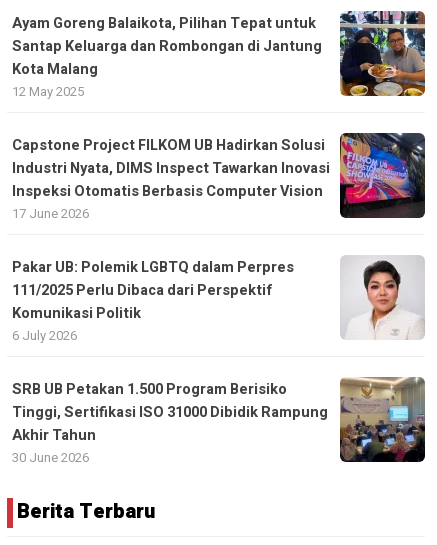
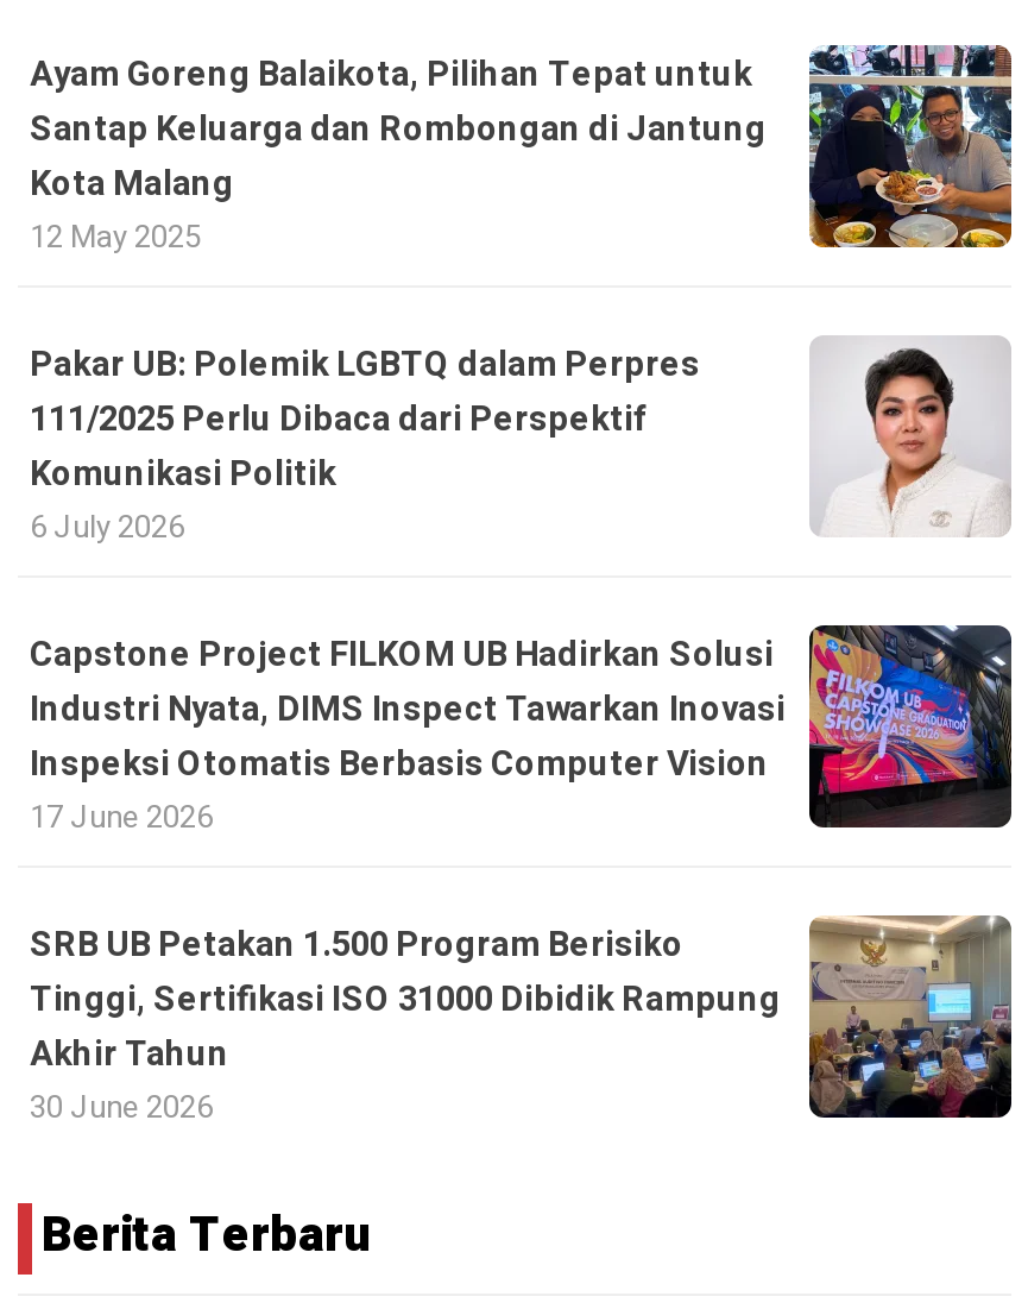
moved down: [image] | Capstone Project FILKOM UB Hadirkan Solusi | Industri Nyata, DIMS Inspect Tawarkan Inovasi | Inspeksi Otomatis Berbasis Computer Vision | 17 June 2026

moved up: Pakar UB: Polemik LGBTQ dalam Perpres | 111/2025 Perlu Dibaca dari Perspektif | Komunikasi Politik | 6 July 2026
